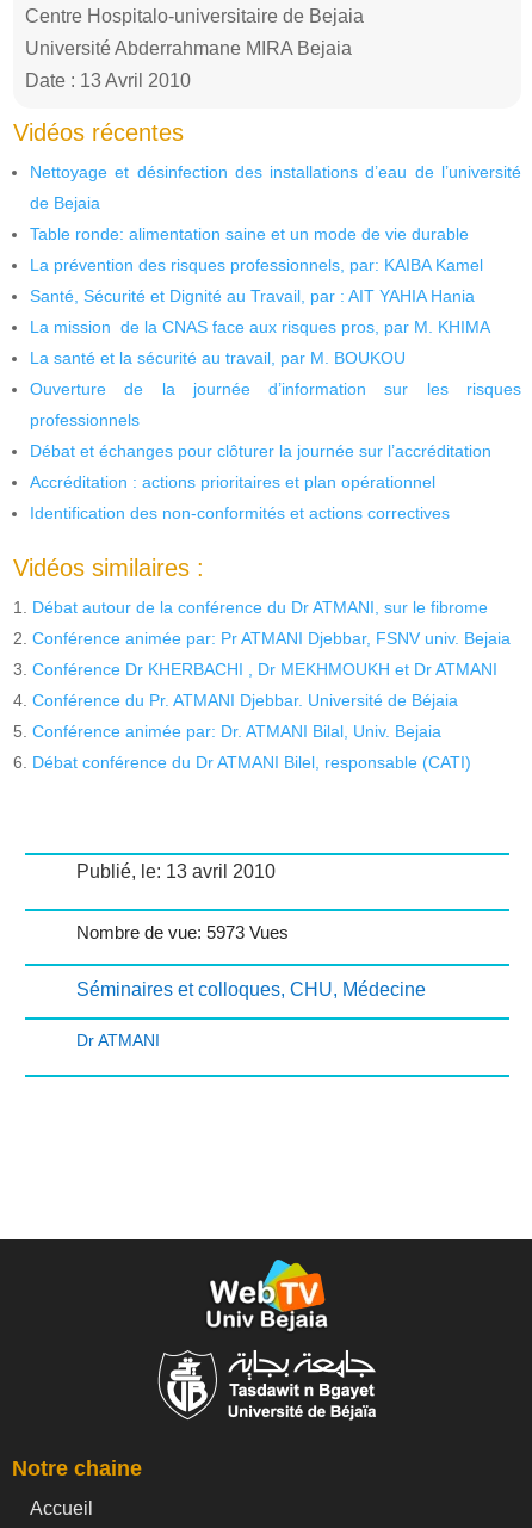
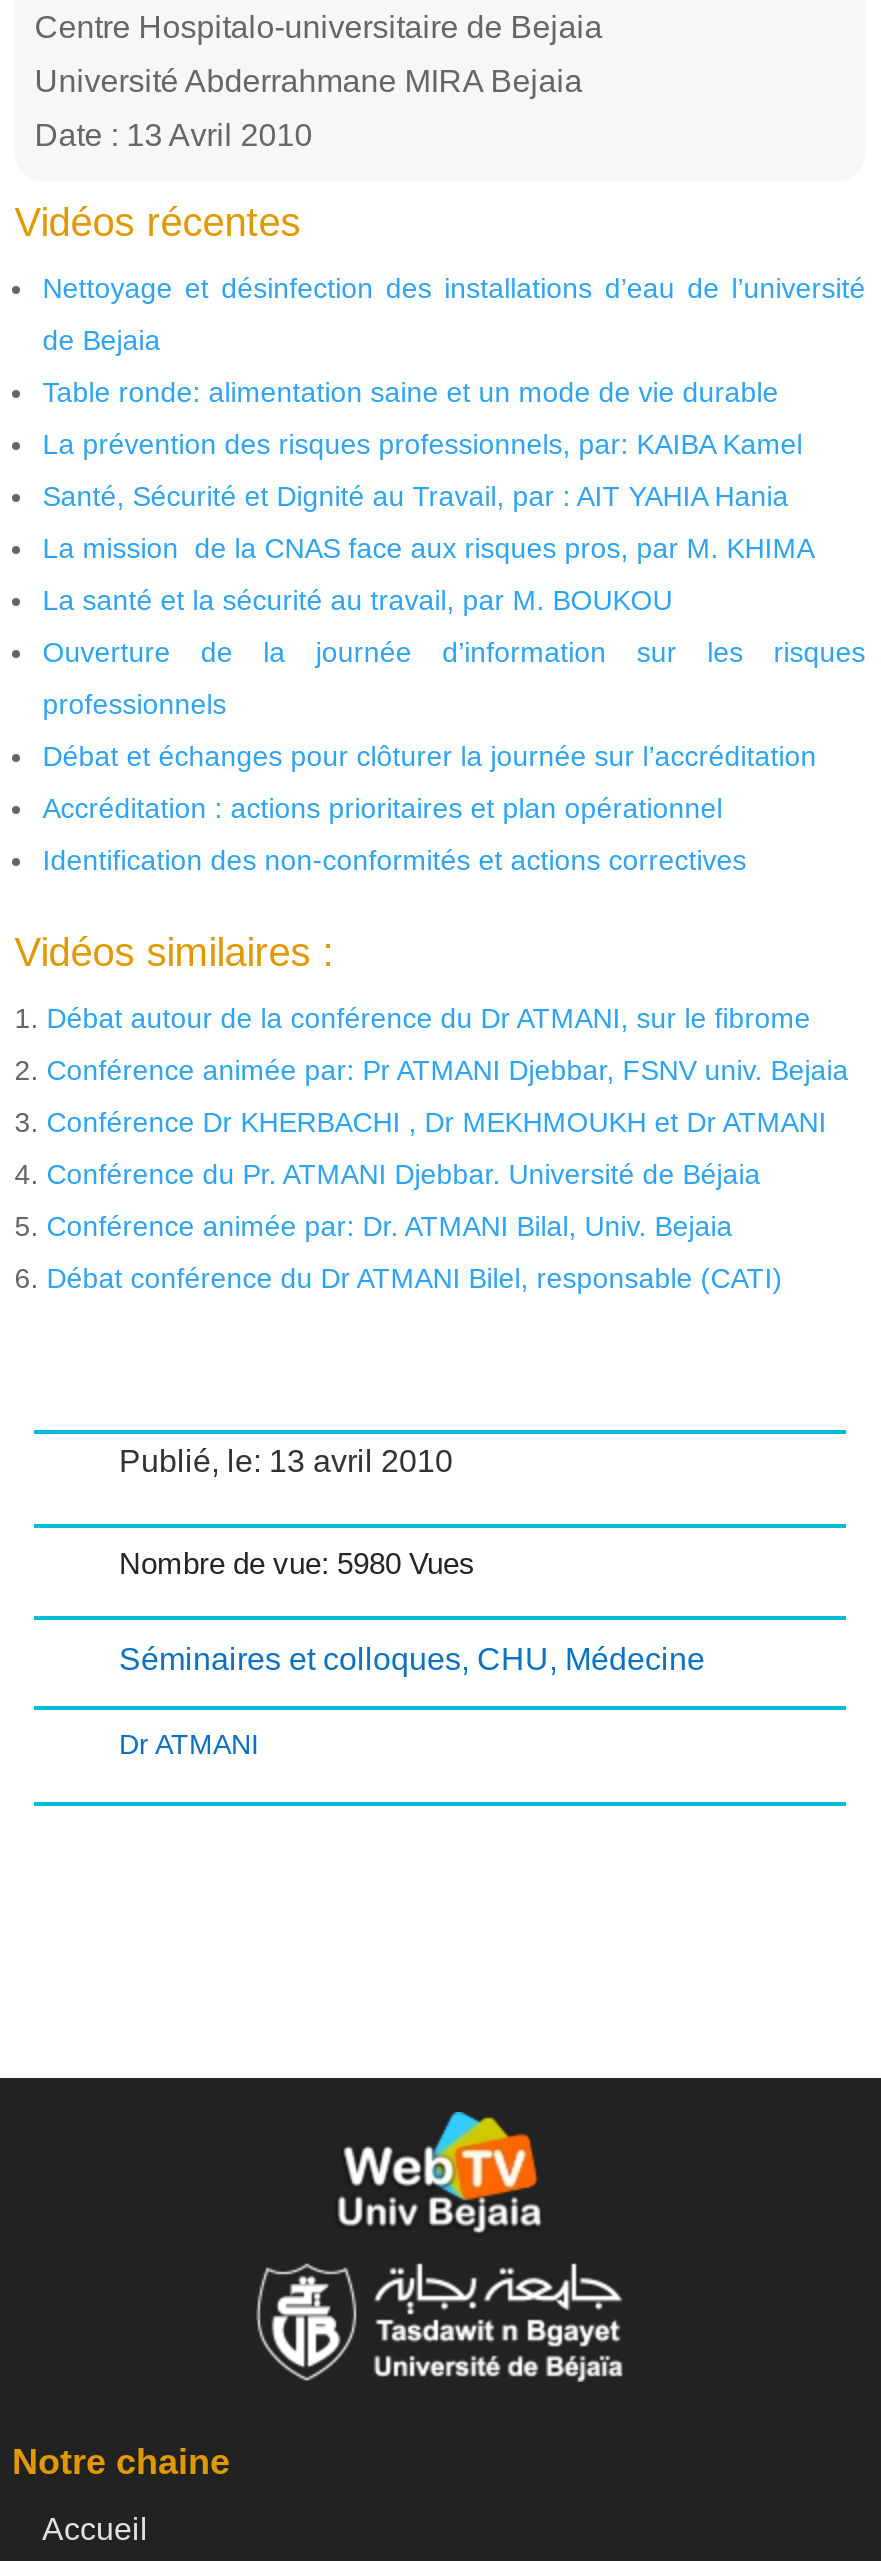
- Nombre de vue: 5973 Vues
+ Nombre de vue: 5980 Vues
